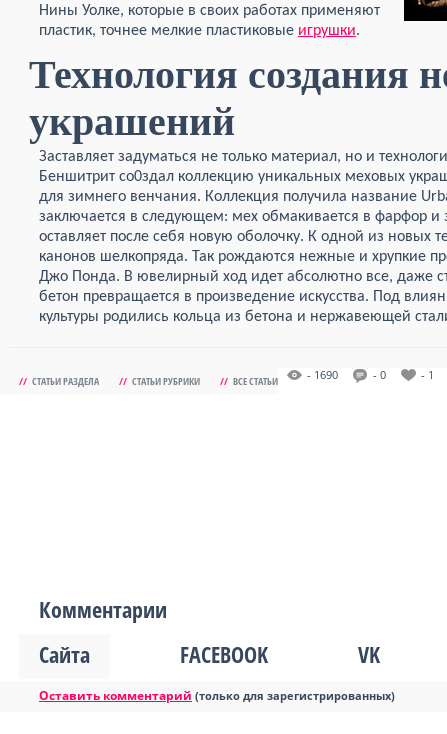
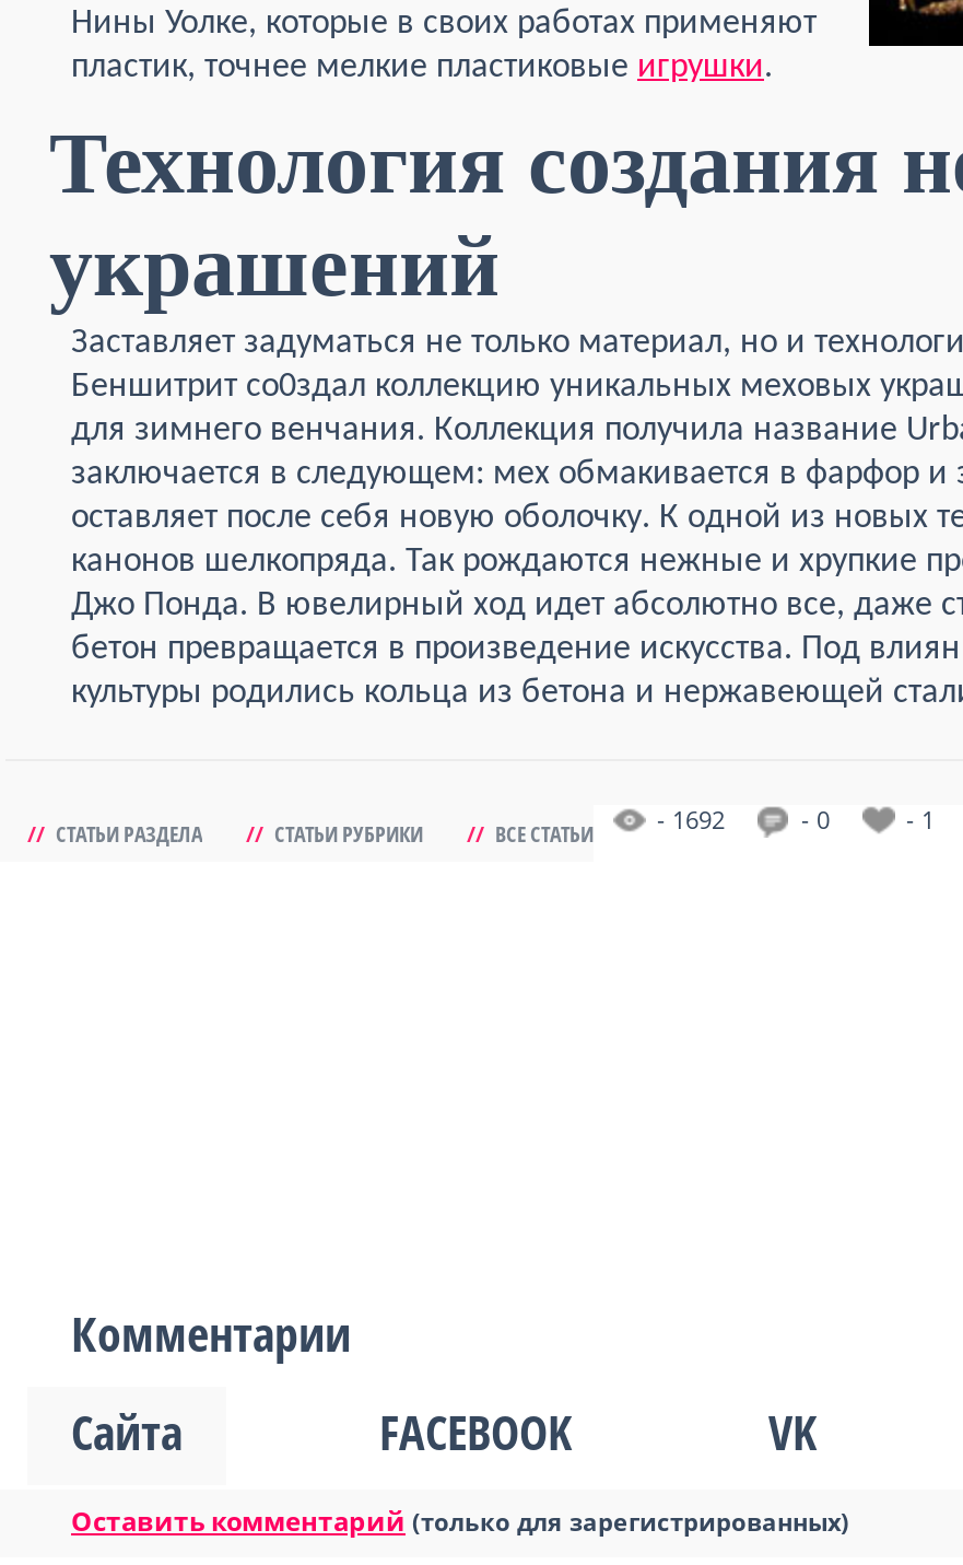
- - 1690
+ - 1692
